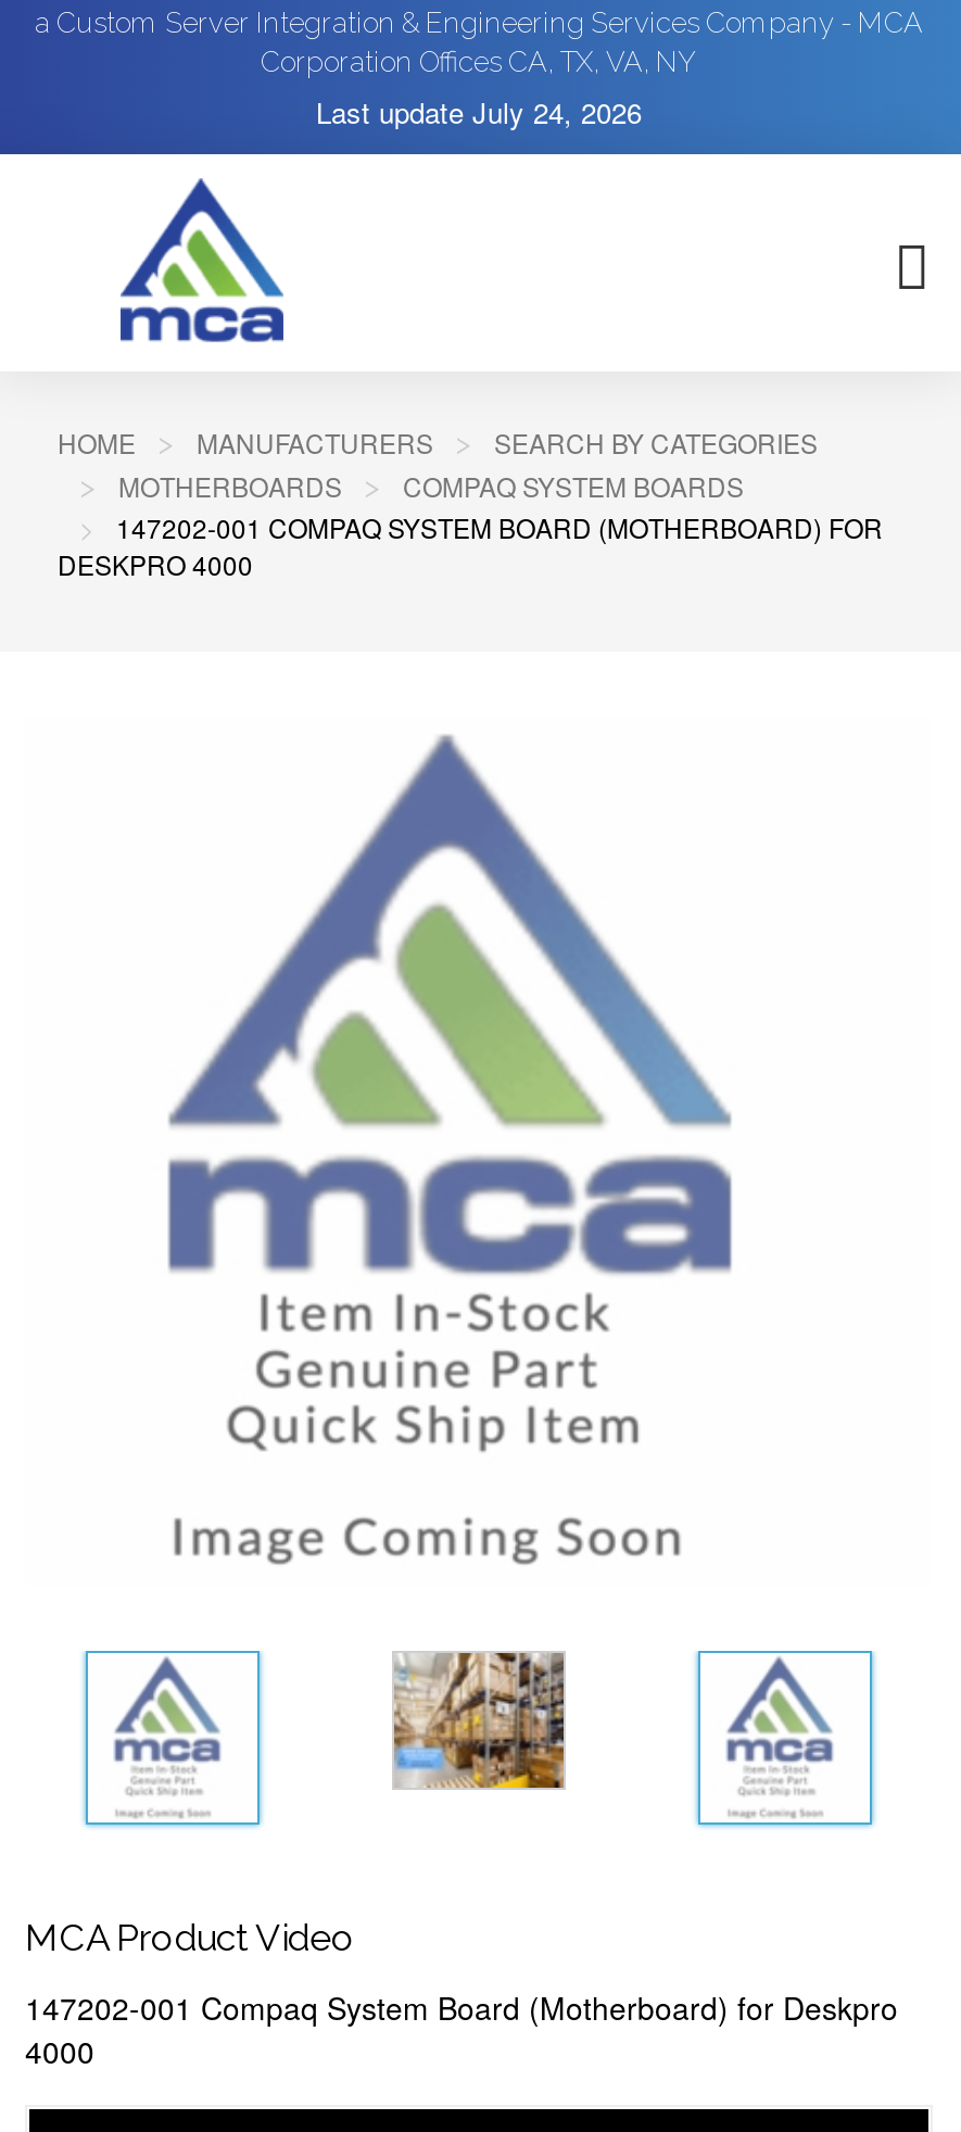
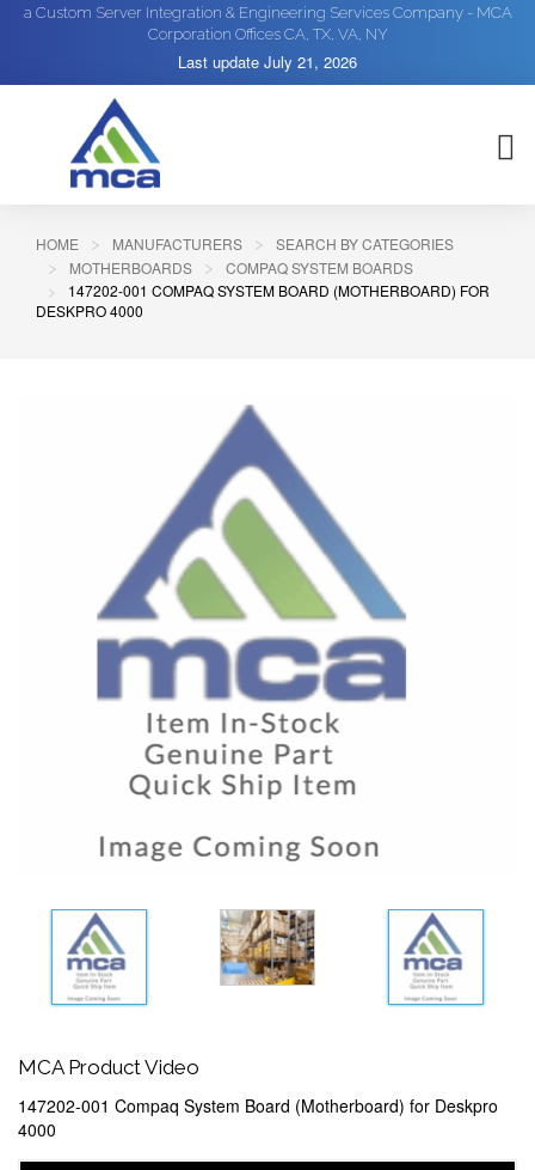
- Last update July 24, 2026
+ Last update July 21, 2026
